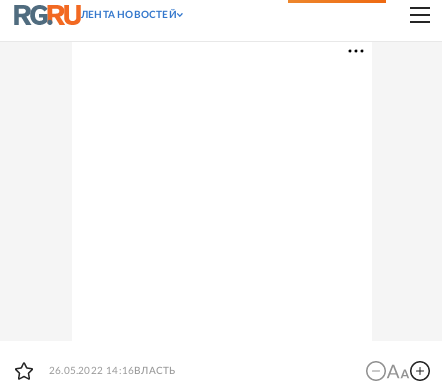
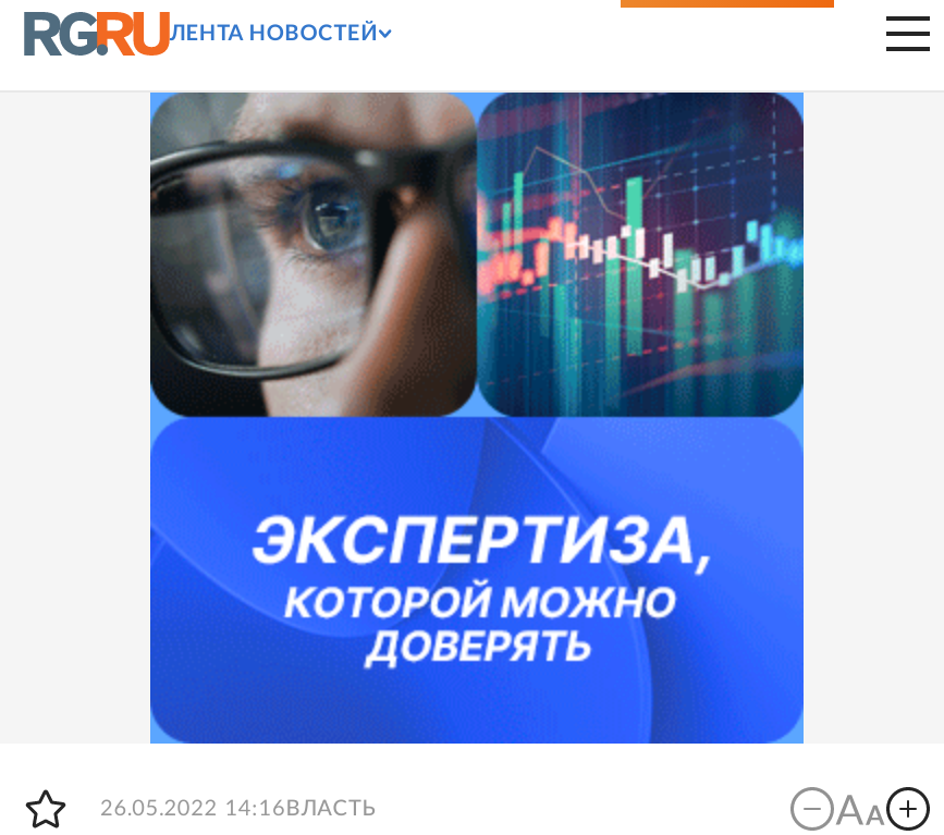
+ [image]
